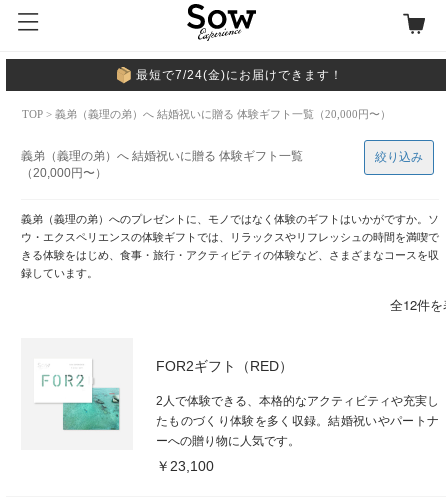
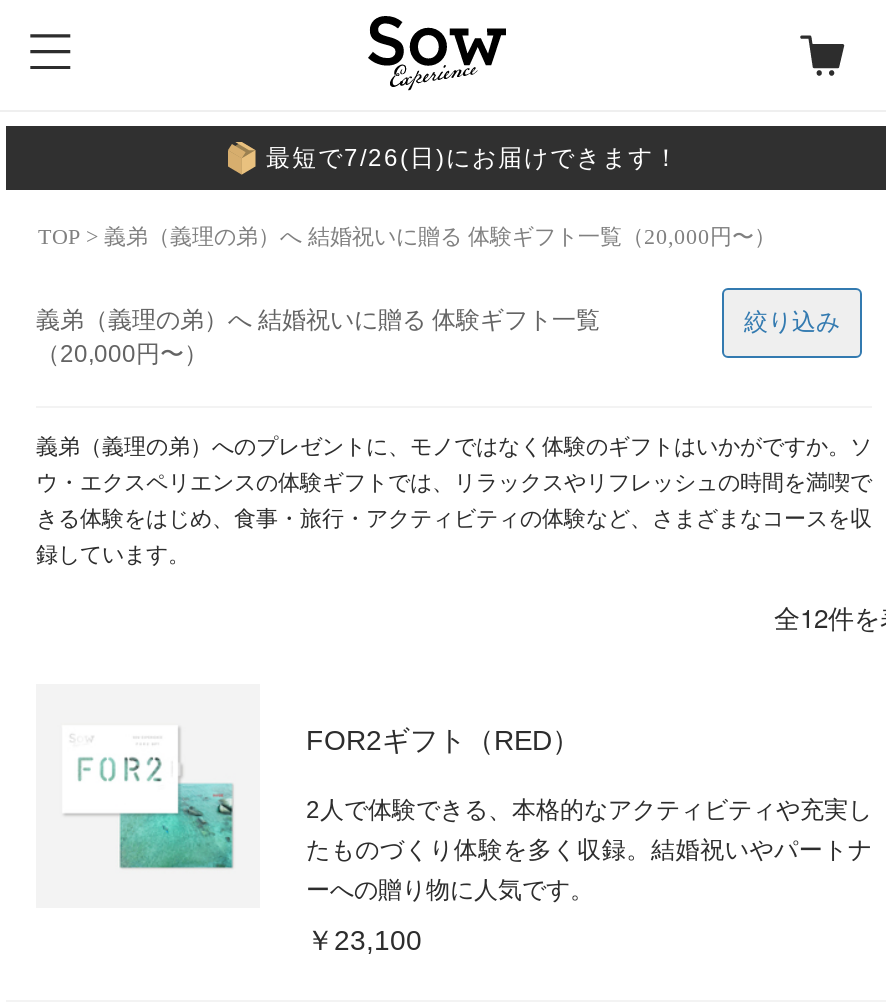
- 最短で7/24(金)にお届けできます！
+ 最短で7/26(日)にお届けできます！
